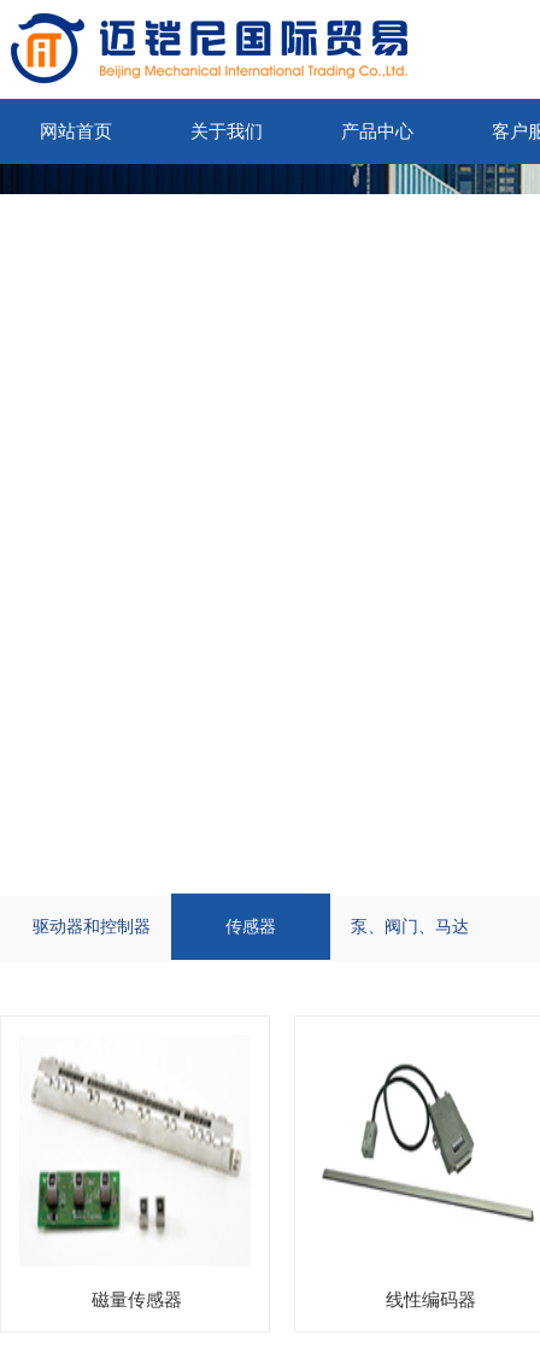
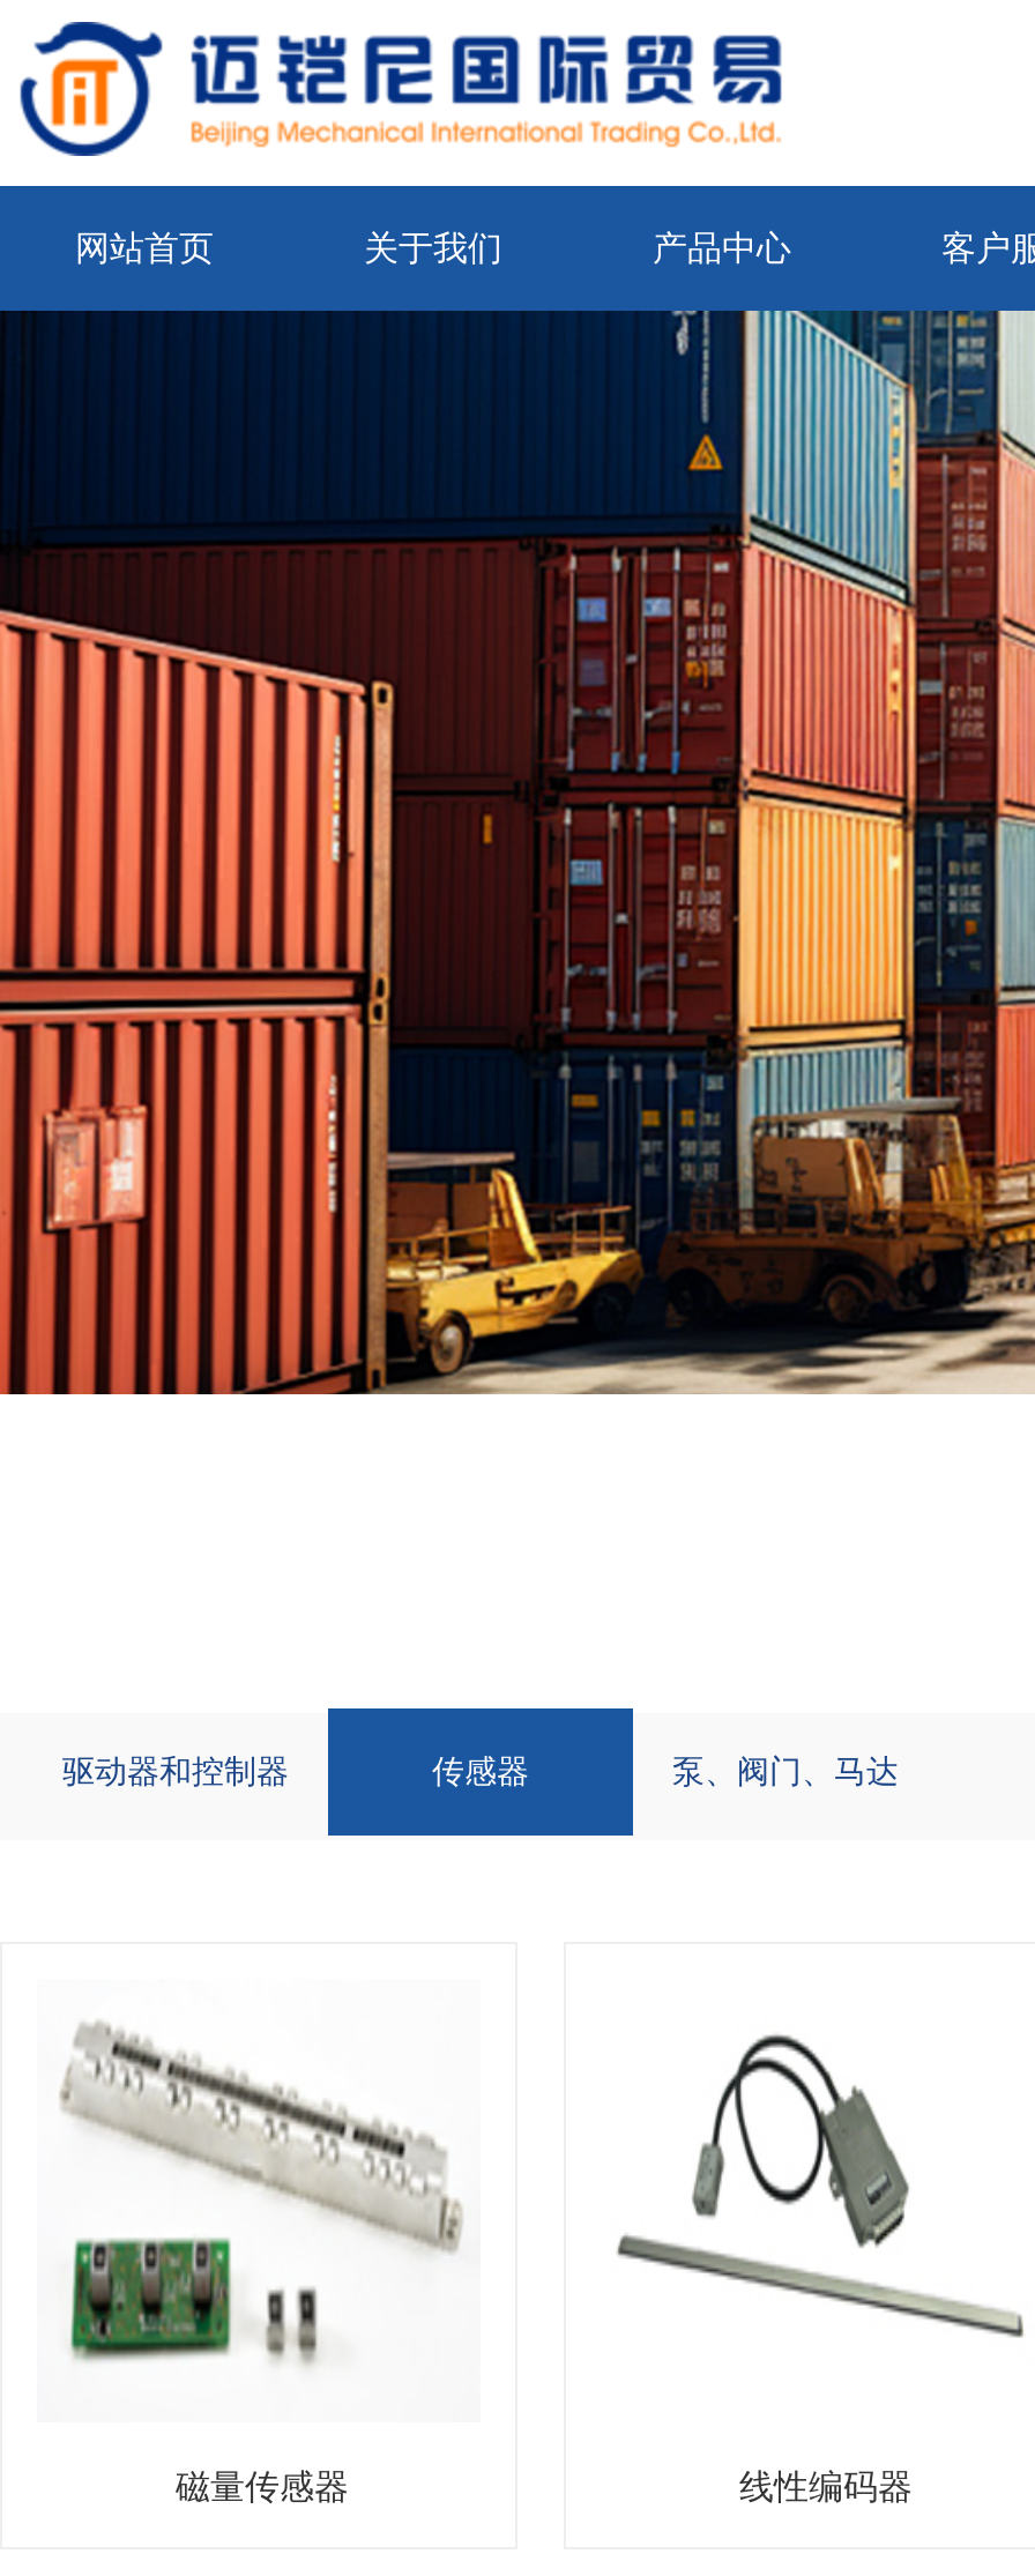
+ [image]
